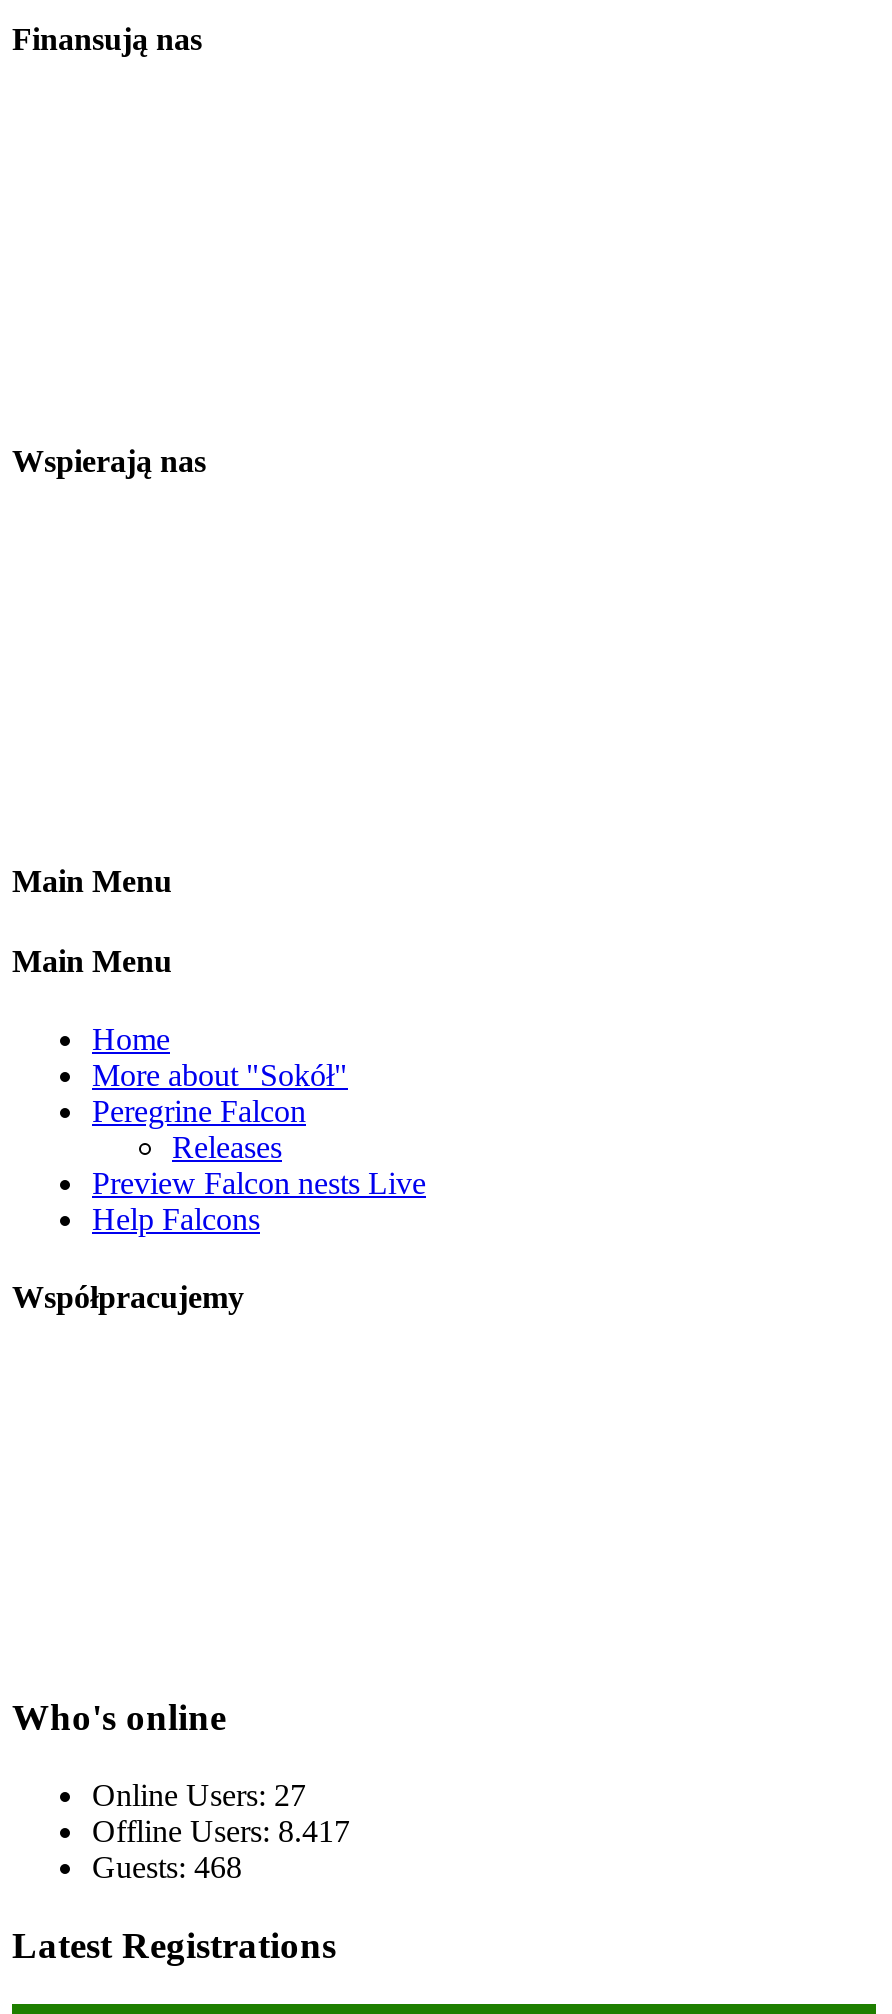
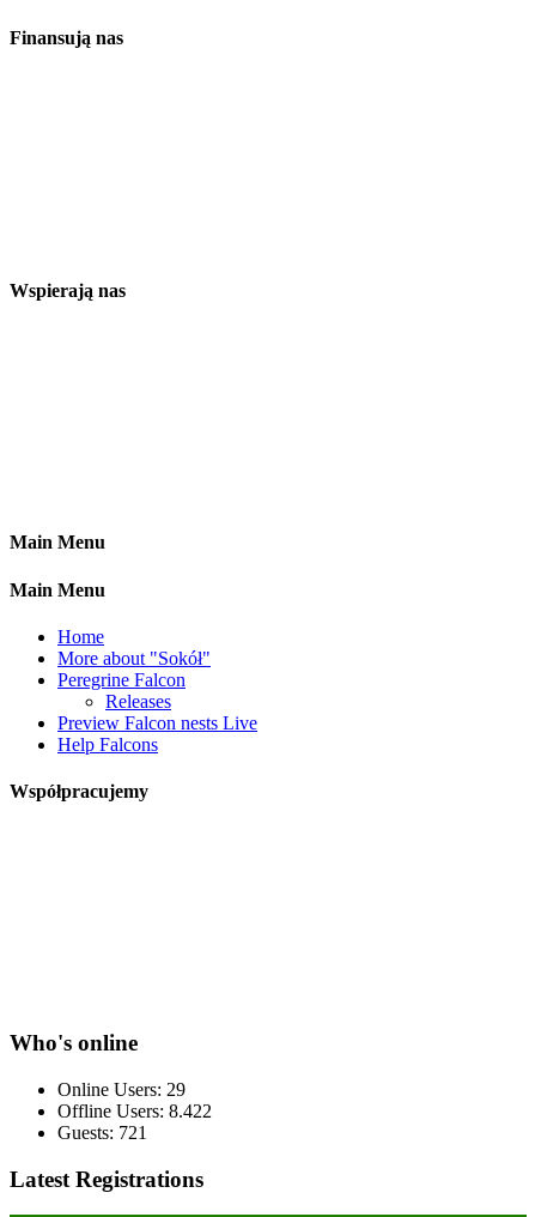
- Online Users: 27
+ Online Users: 29

- Offline Users: 8.417
+ Offline Users: 8.422

- Guests: 468
+ Guests: 721
